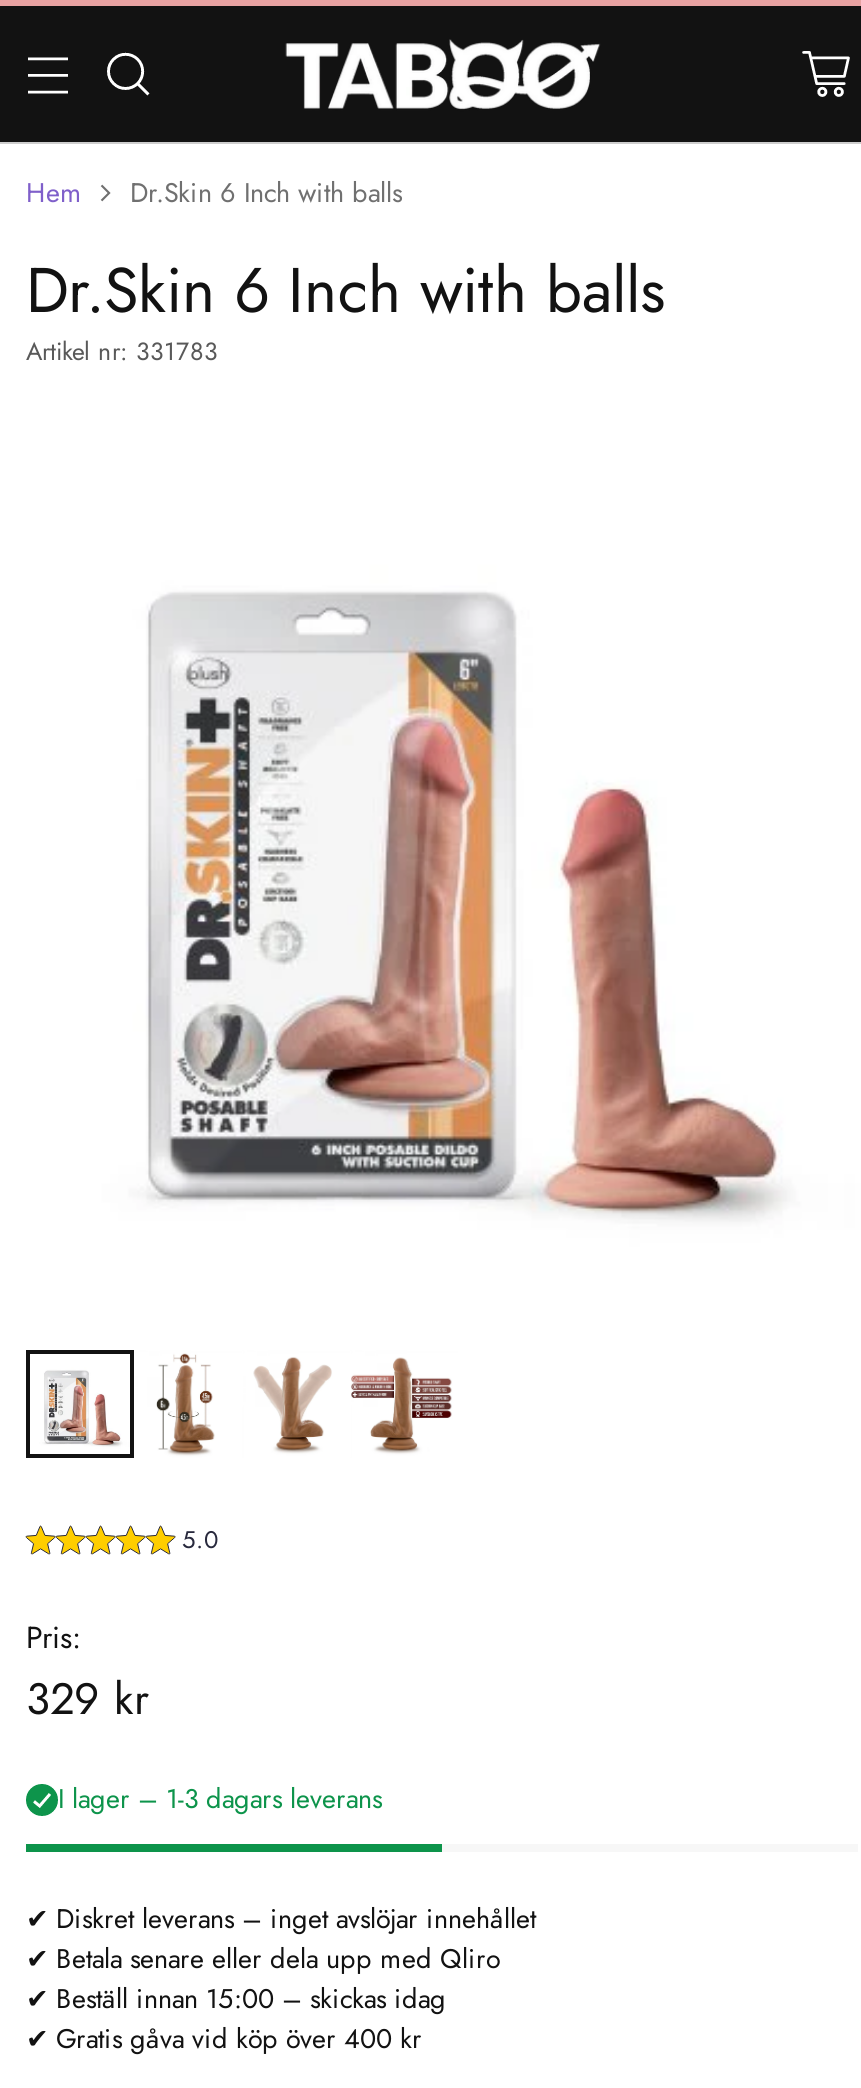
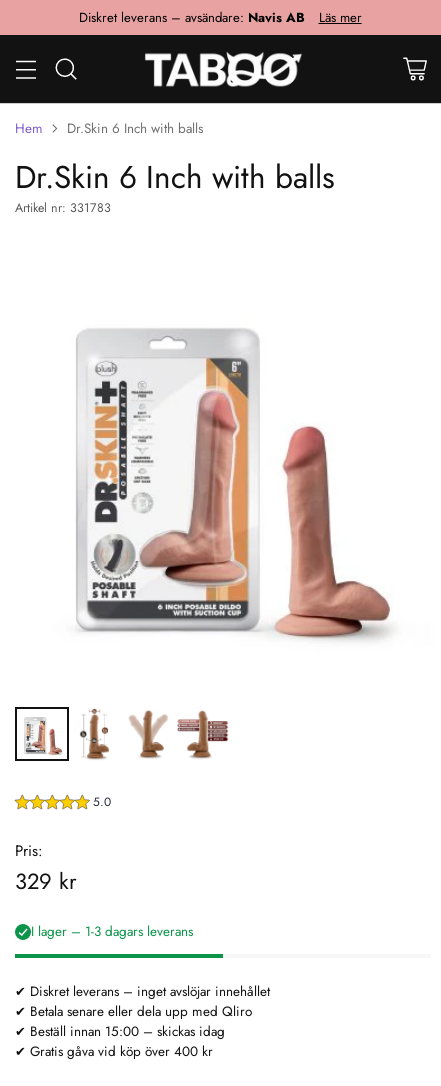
+ Diskret leverans – avsändare: Navis AB
+ Läs mer
